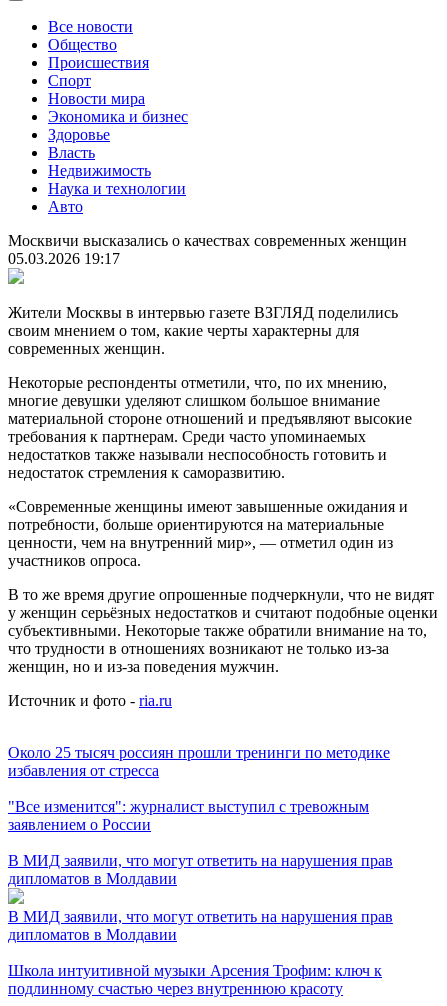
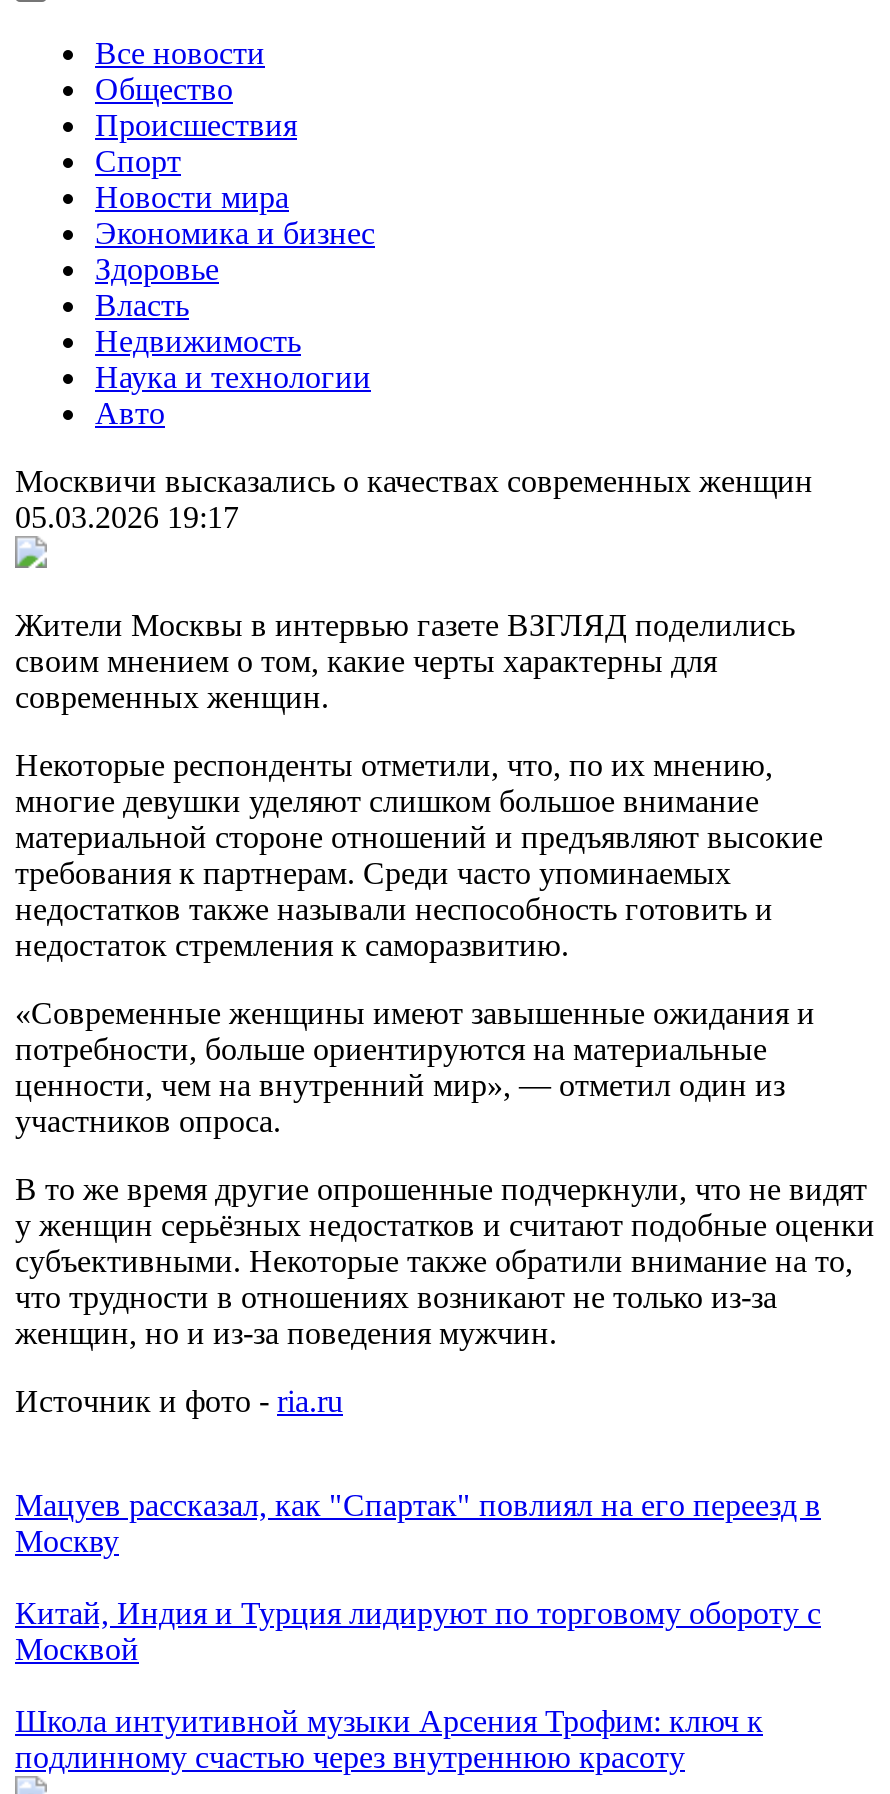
- Около 25 тысяч россиян прошли тренинги по методике
- избавления от стресса
- "Все изменится": журналист выступил с тревожным
- заявлением о России
- В МИД заявили, что могут ответить на нарушения прав
- дипломатов в Молдавии
- В МИД заявили, что могут ответить на нарушения прав
- дипломатов в Молдавии
+ Мацуев рассказал, как "Спартак" повлиял на его переезд в
+ Москву
+ Китай, Индия и Турция лидируют по торговому обороту с
+ Москвой
